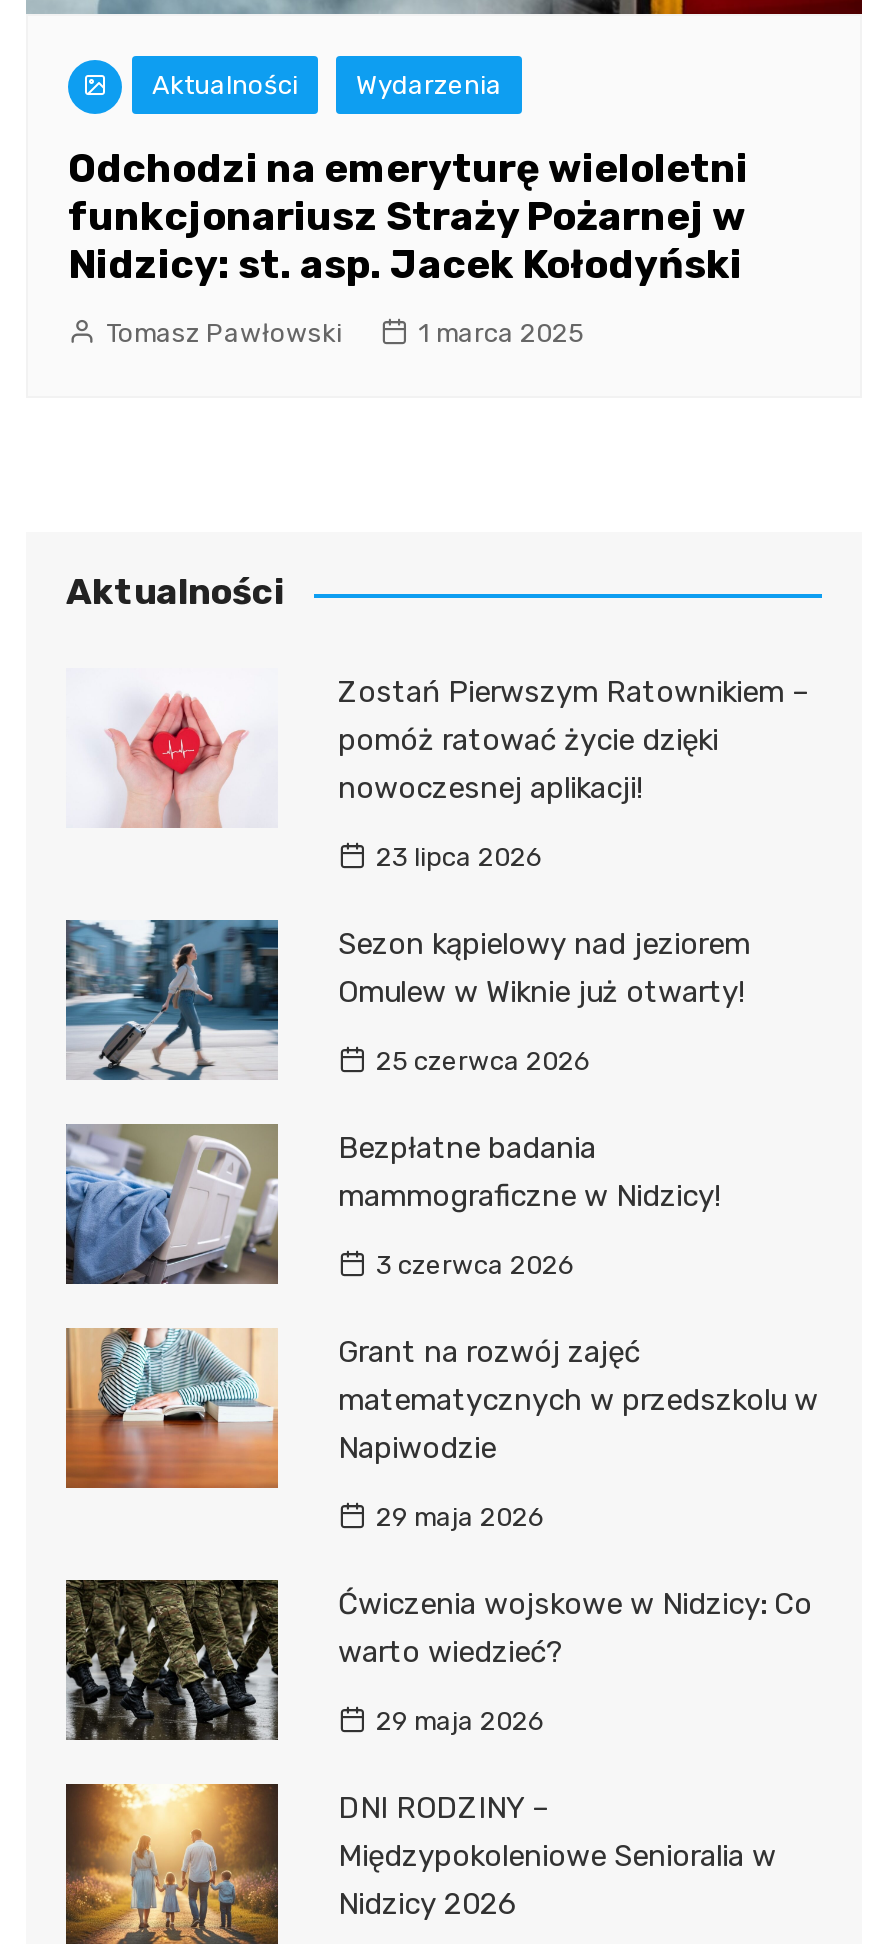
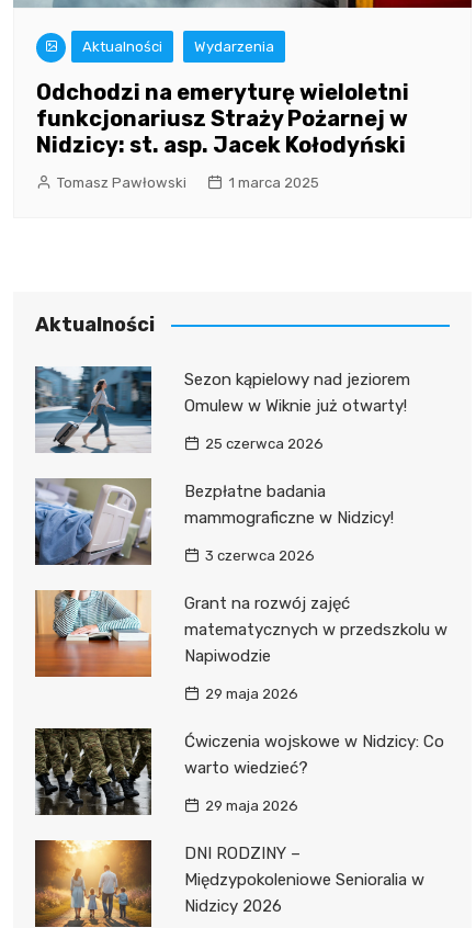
- Zostań Pierwszym Ratownikiem –
- pomóż ratować życie dzięki
- nowoczesnej aplikacji!
- 23 lipca 2026

- [image]
